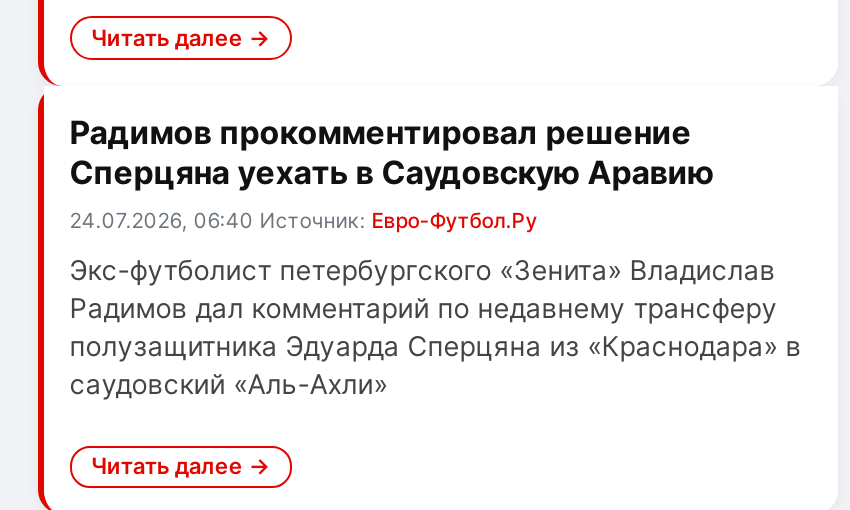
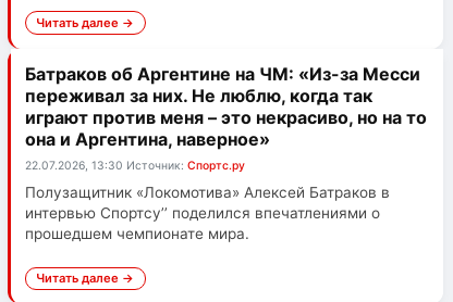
- Радимов прокомментировал решение
- Сперцяна уехать в Саудовскую Аравию
- 24.07.2026, 06:40 Источник: Евро-Футбол.Ру
+ Батраков об Аргентине на ЧМ: «Из-за Месси
+ переживал за них. Не люблю, когда так
+ играют против меня – это некрасиво, но на то
+ она и Аргентина, наверное»
+ 22.07.2026, 13:30 Источник: Спортс.ру

- Экс-футболист петербургского «Зенита» Владислав
- Радимов дал комментарий по недавнему трансферу
- полузащитника Эдуарда Сперцяна из «Краснодара» в
- саудовский «Аль-Ахли»
+ Полузащитник «Локомотива» Алексей Батраков в
+ интервью Спортсу’’ поделился впечатлениями о
+ прошедшем чемпионате мира.
